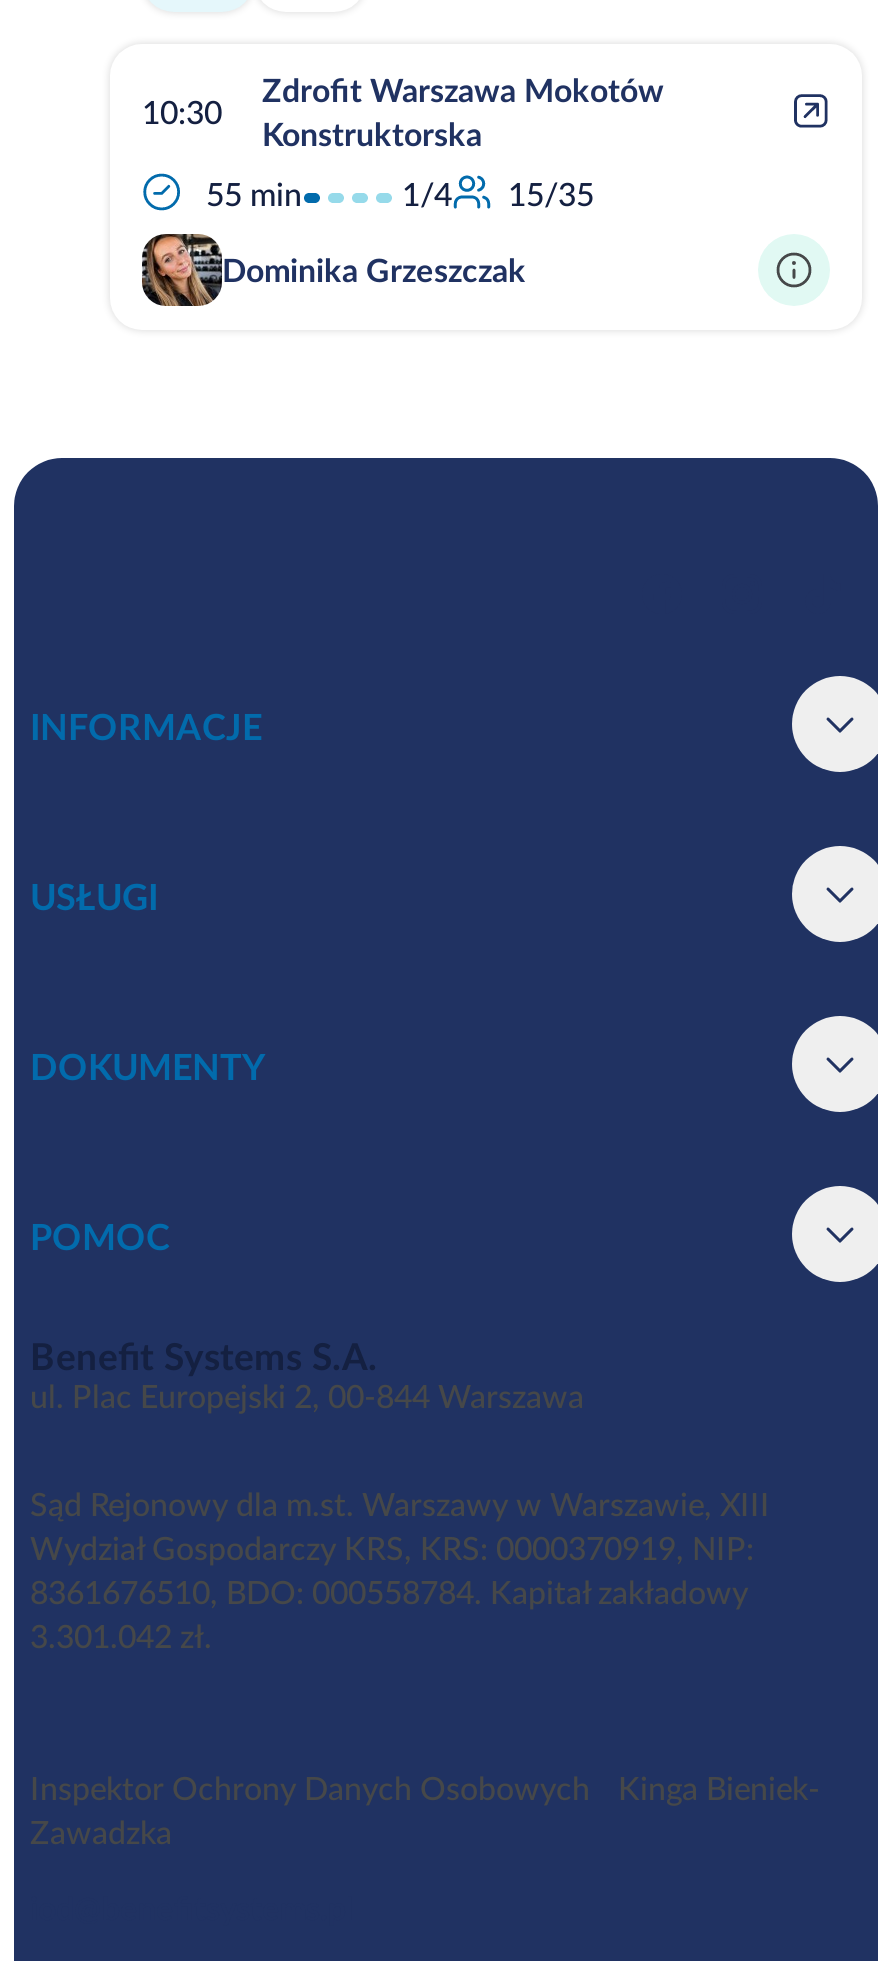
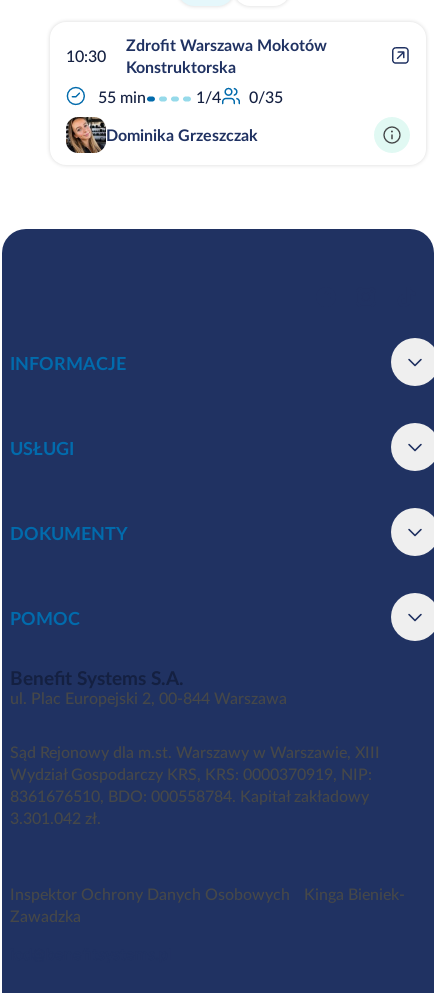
- 1/4 15/35
+ 1/4 0/35
